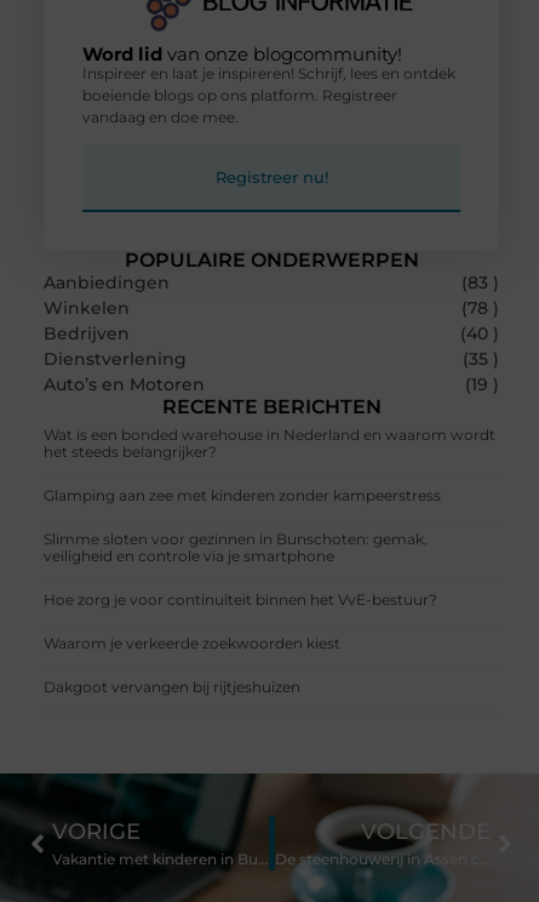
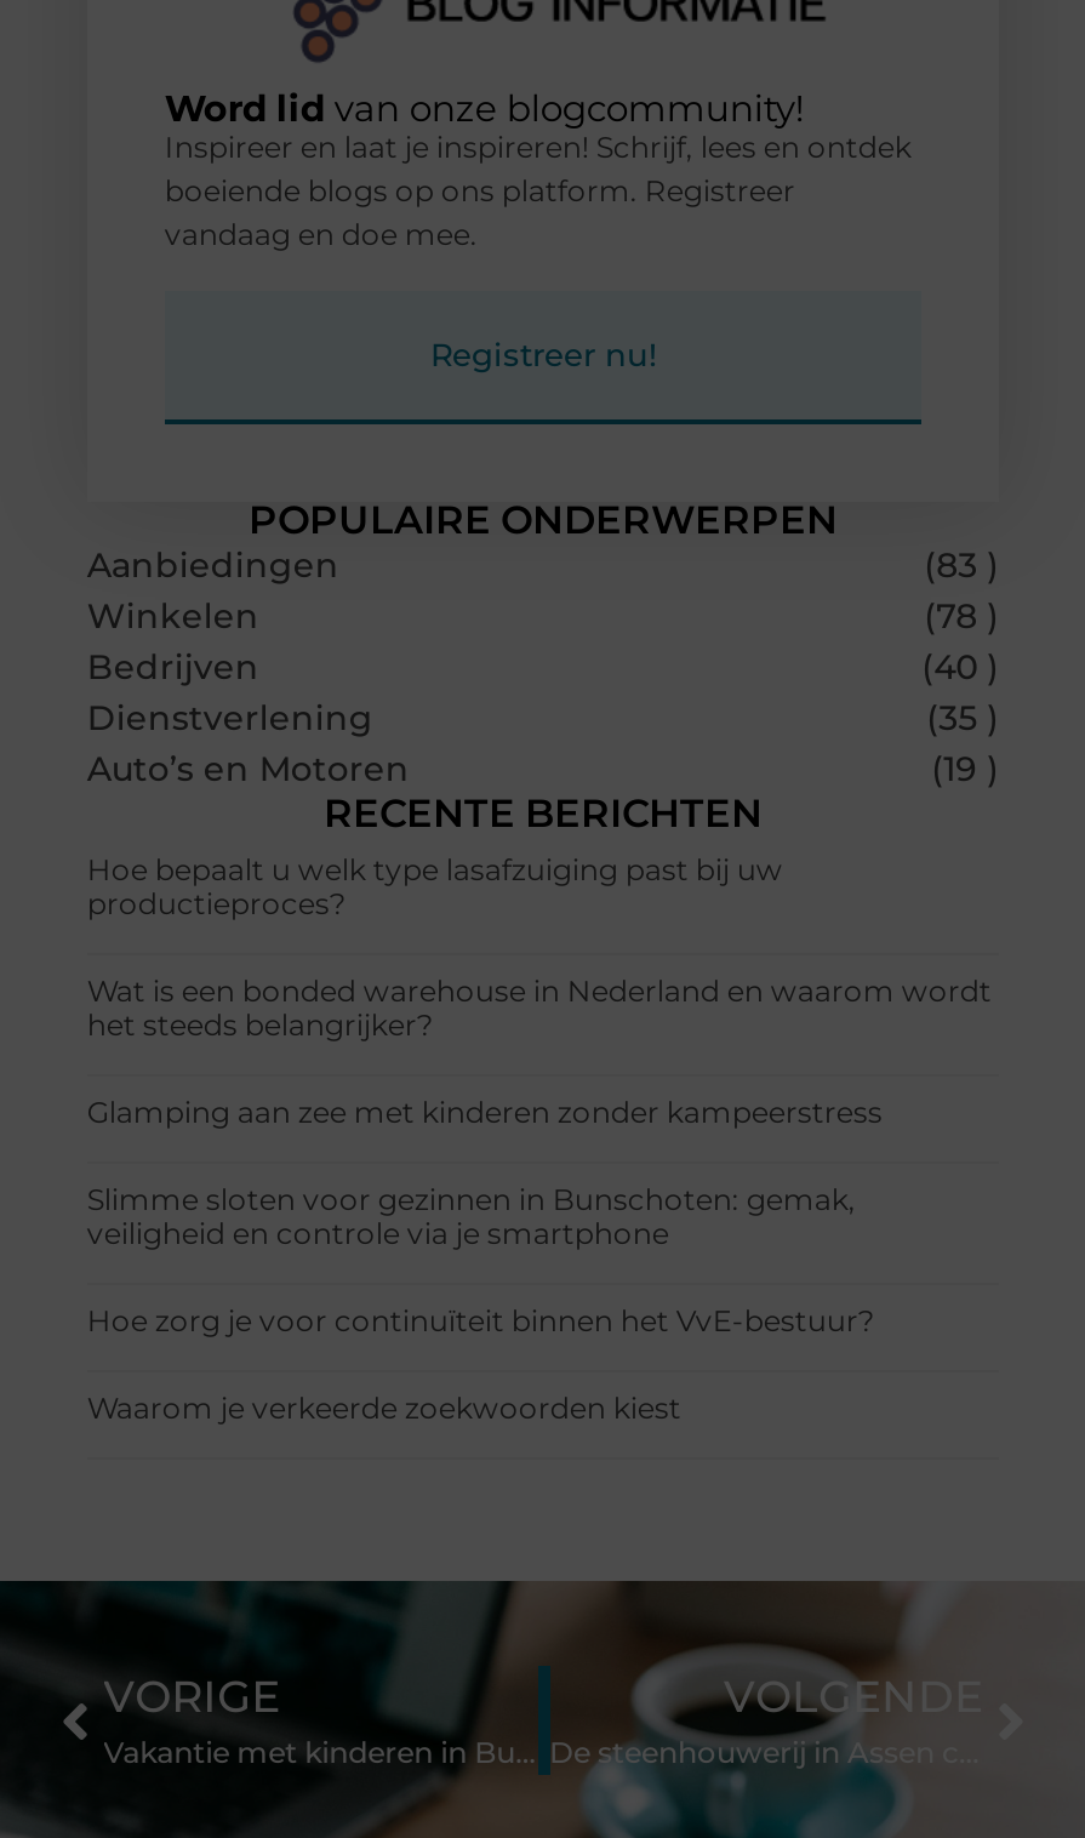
+ Hoe bepaalt u welk type lasafzuiging past bij uw
+ productieproces?

moved down: Wat is een bonded warehouse in Nederland en waarom wordt | het steeds belangrijker? | Glamping aan zee met kinderen zonder kampeerstress | Slimme sloten voor gezinnen in Bunschoten: gemak, | veiligheid en controle via je smartphone | Hoe zorg je voor continuïteit binnen het VvE-bestuur? | Waarom je verkeerde zoekwoorden kiest

- Dakgoot vervangen bij rijtjeshuizen
